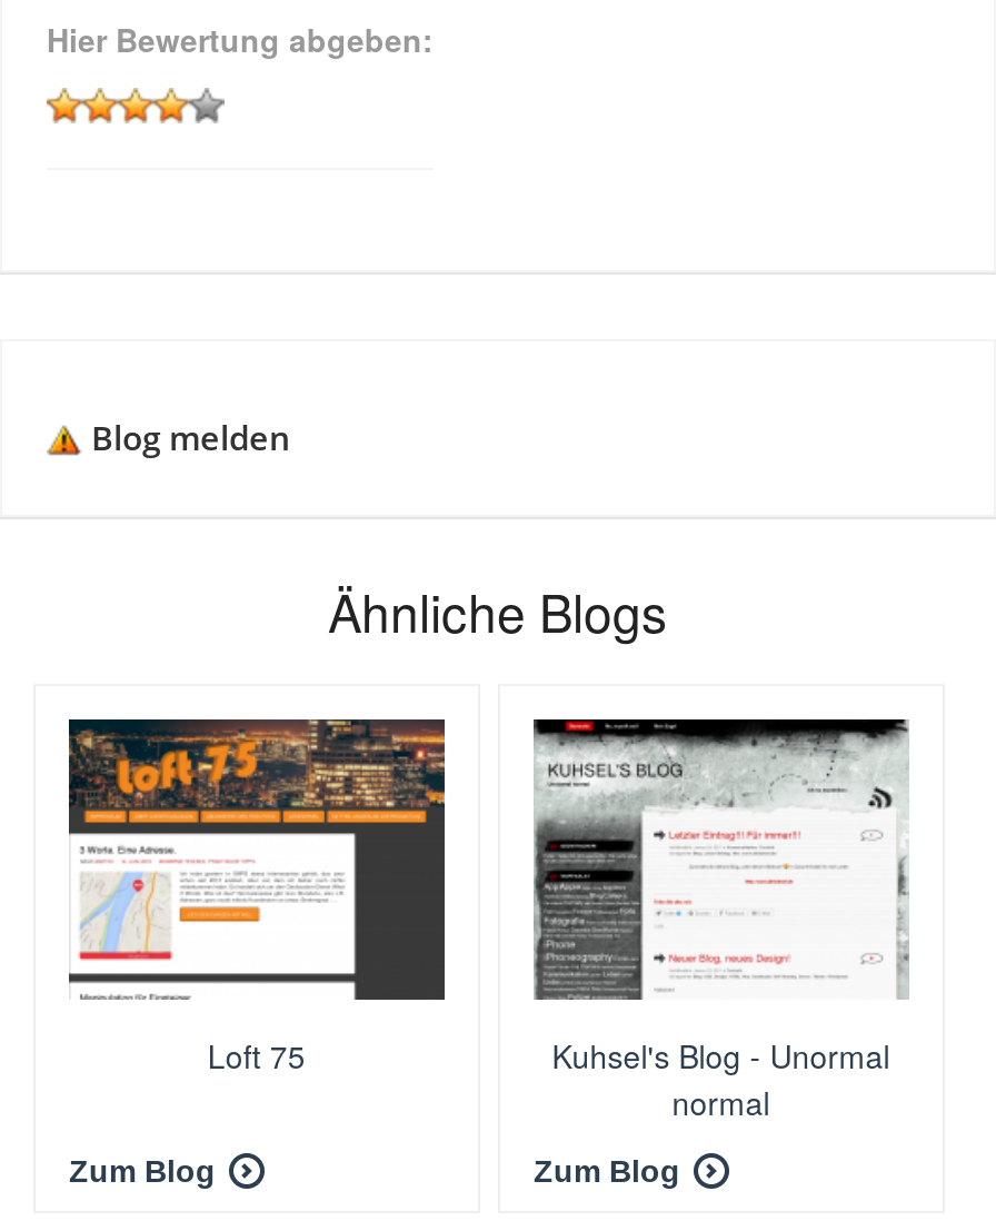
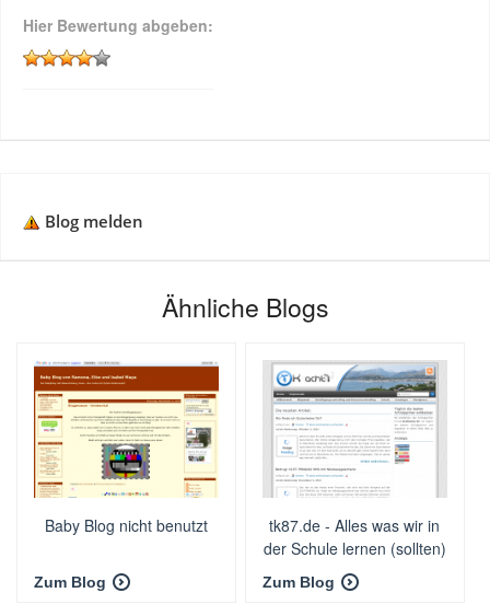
- [image]
- Loft 75
+ [image]
+ Baby Blog nicht benutzt

- [image]
- Kuhsel's Blog - Unormal
- normal
+ [image]
+ tk87.de - Alles was wir in
+ der Schule lernen (sollten)
